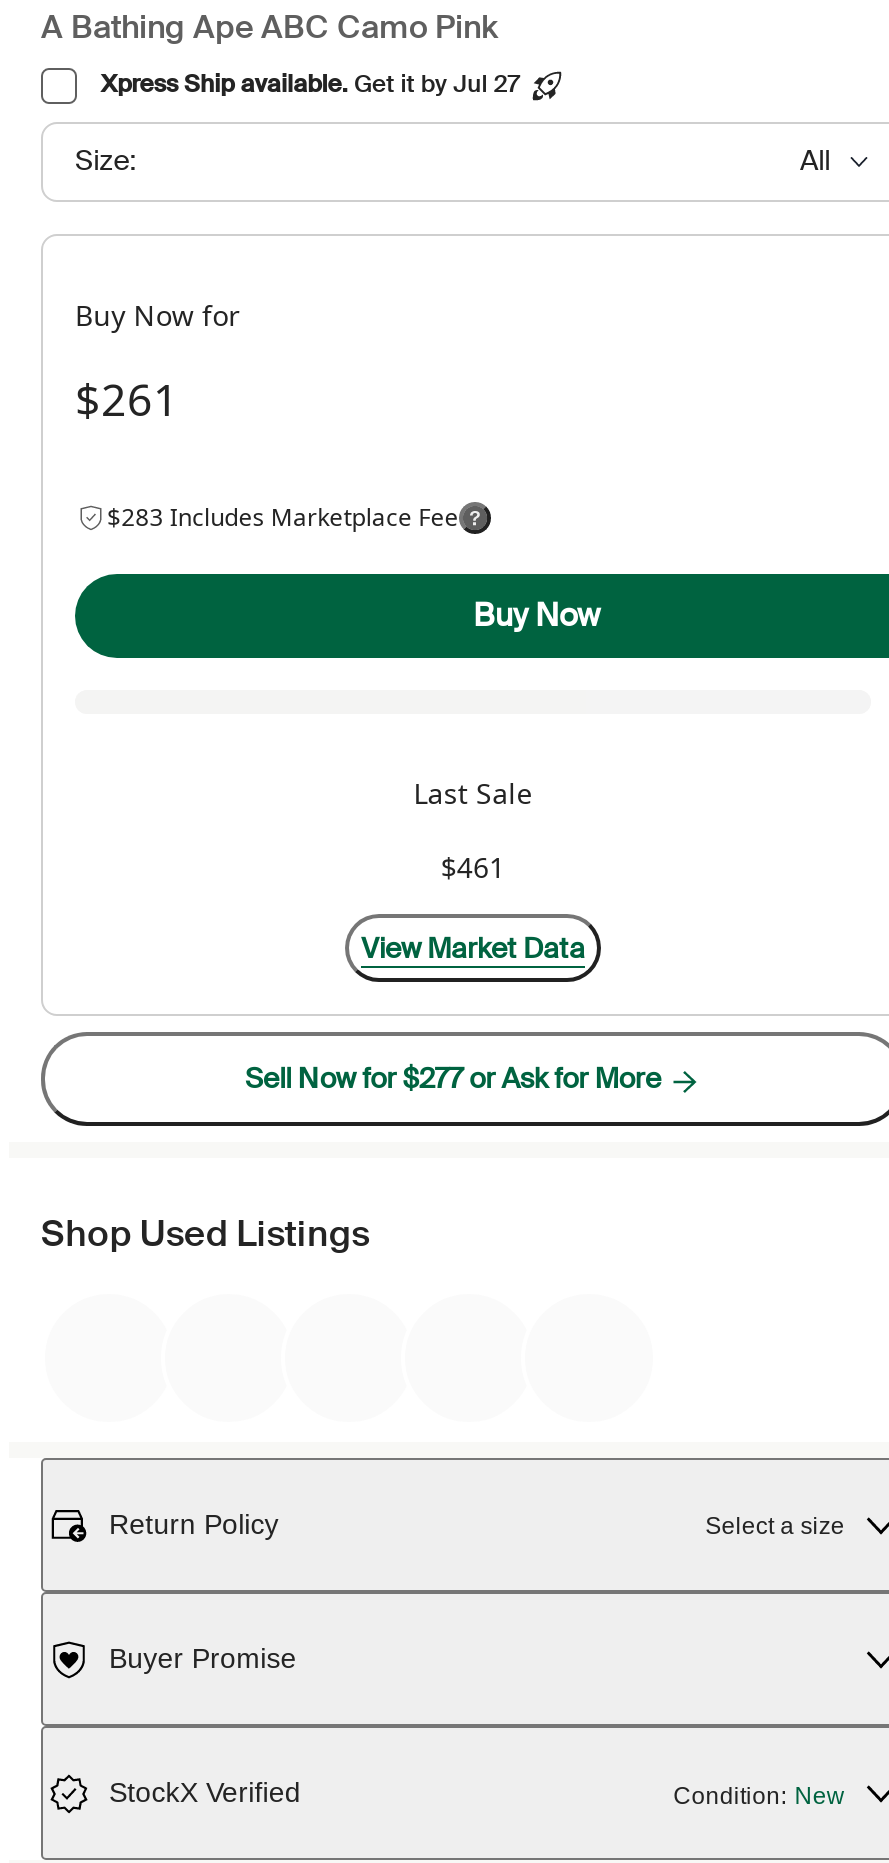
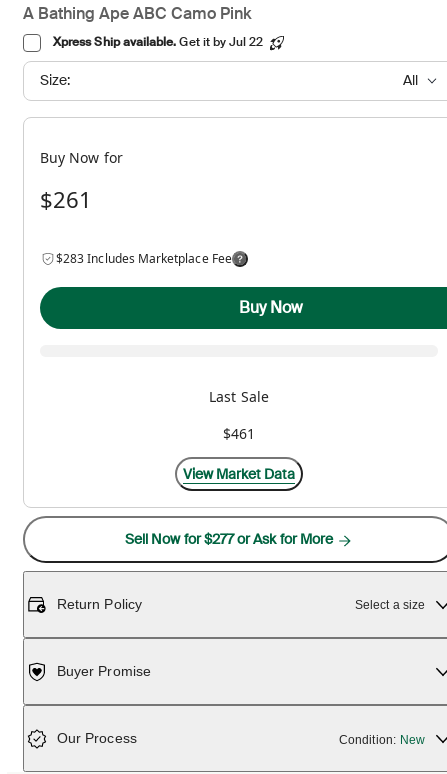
- Xpress Ship available. Get it by Jul 27
+ Xpress Ship available. Get it by Jul 22

- Shop Used Listings

- StockX Verified
+ Our Process
